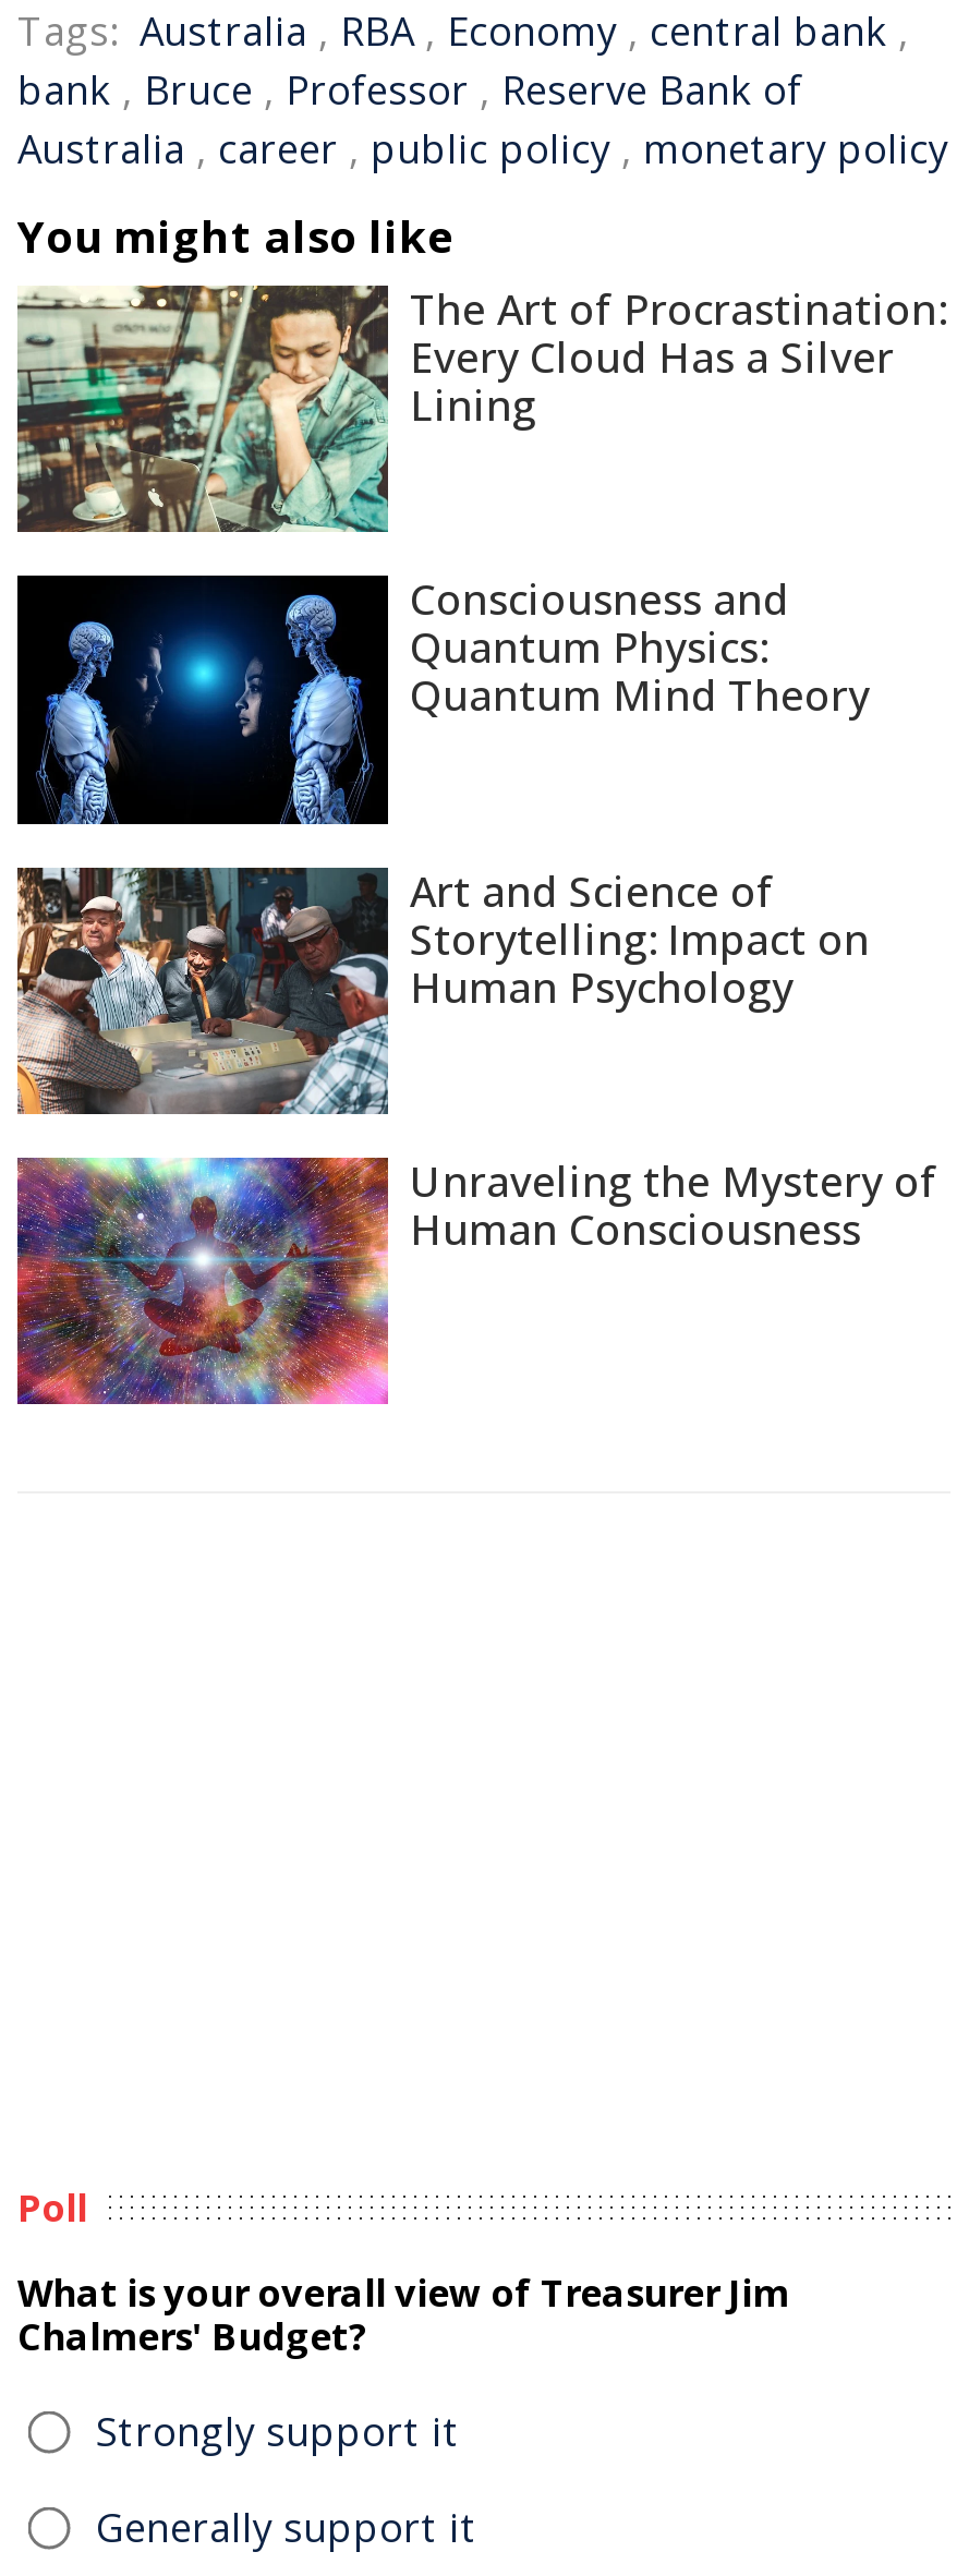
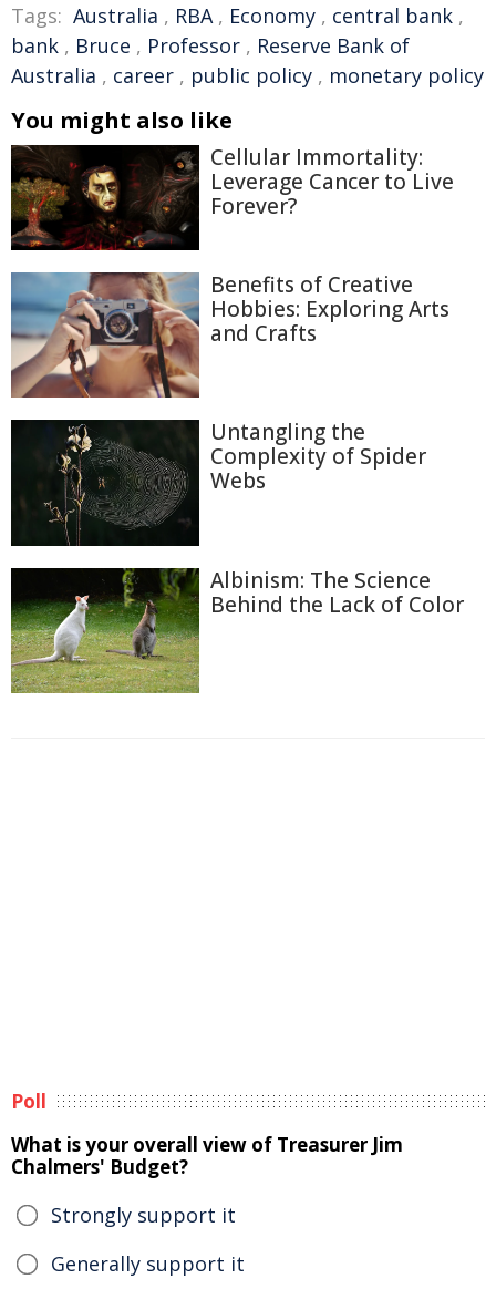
- [image]
- The Art of Procrastination:
- Every Cloud Has a Silver
- Lining
+ [image]
+ Cellular Immortality:
+ Leverage Cancer to Live
+ Forever?

- [image]
- Consciousness and
- Quantum Physics:
- Quantum Mind Theory
+ [image]
+ Benefits of Creative
+ Hobbies: Exploring Arts
+ and Crafts

- [image]
- Art and Science of
- Storytelling: Impact on
- Human Psychology
+ [image]
+ Untangling the
+ Complexity of Spider
+ Webs

- [image]
- Unraveling the Mystery of
- Human Consciousness
+ [image]
+ Albinism: The Science
+ Behind the Lack of Color
